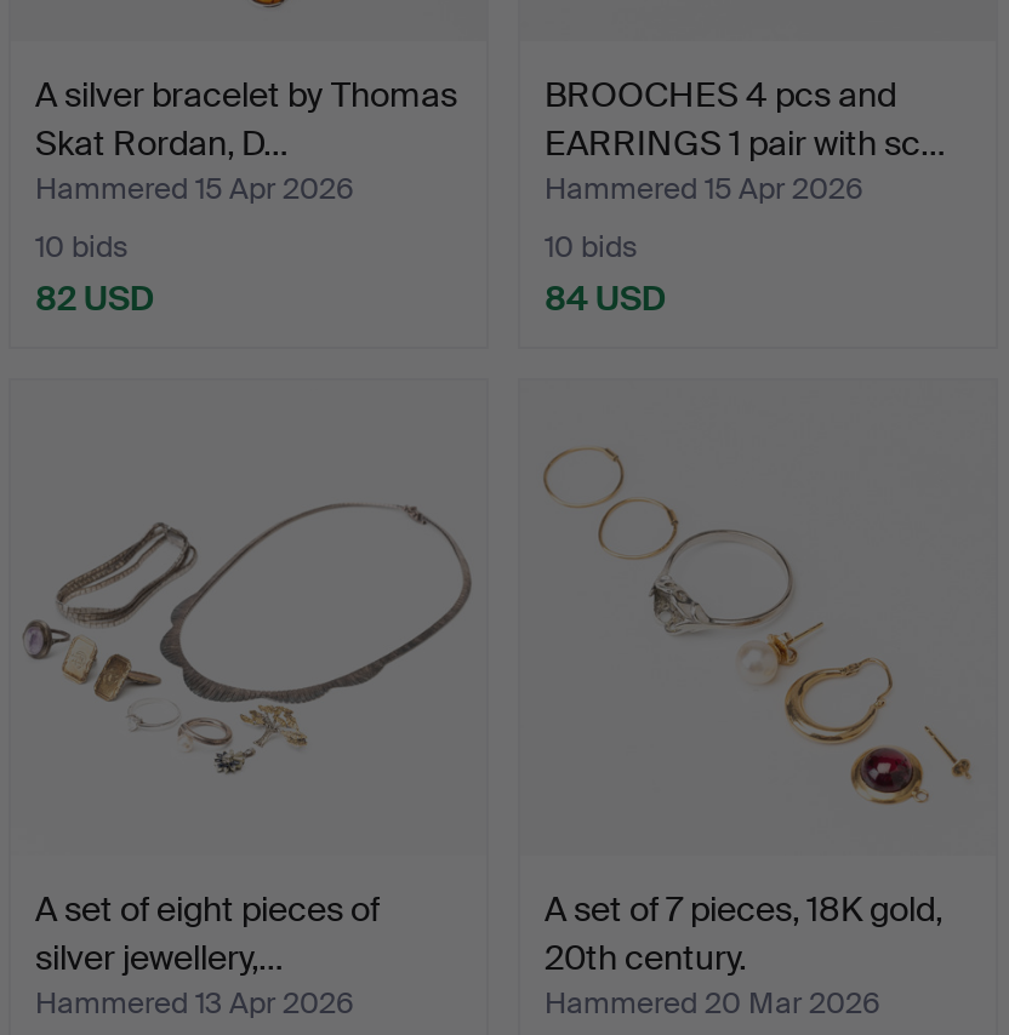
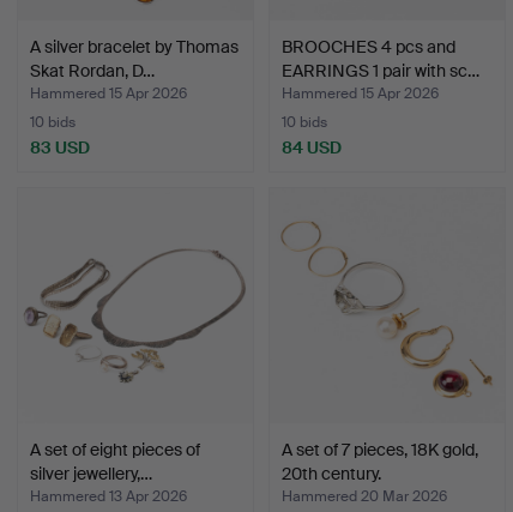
- 82 USD
+ 83 USD
